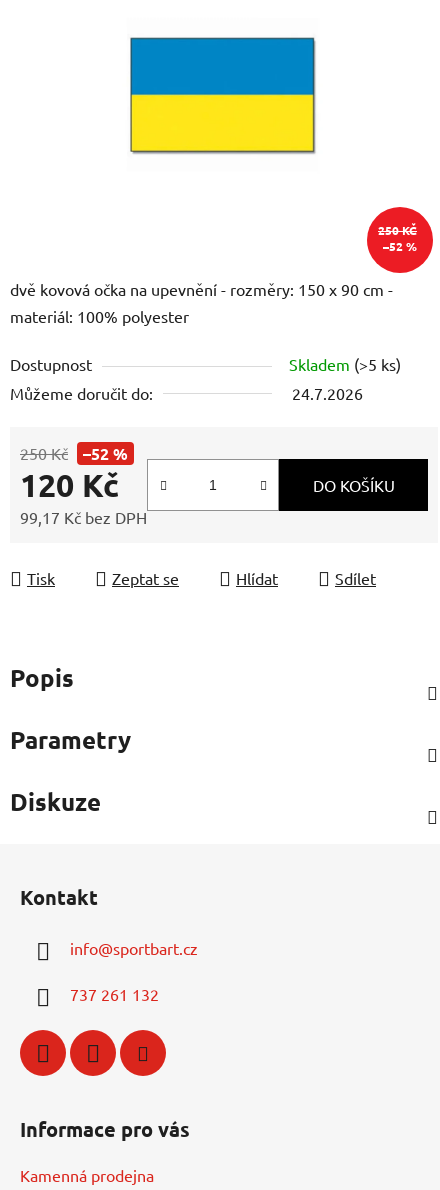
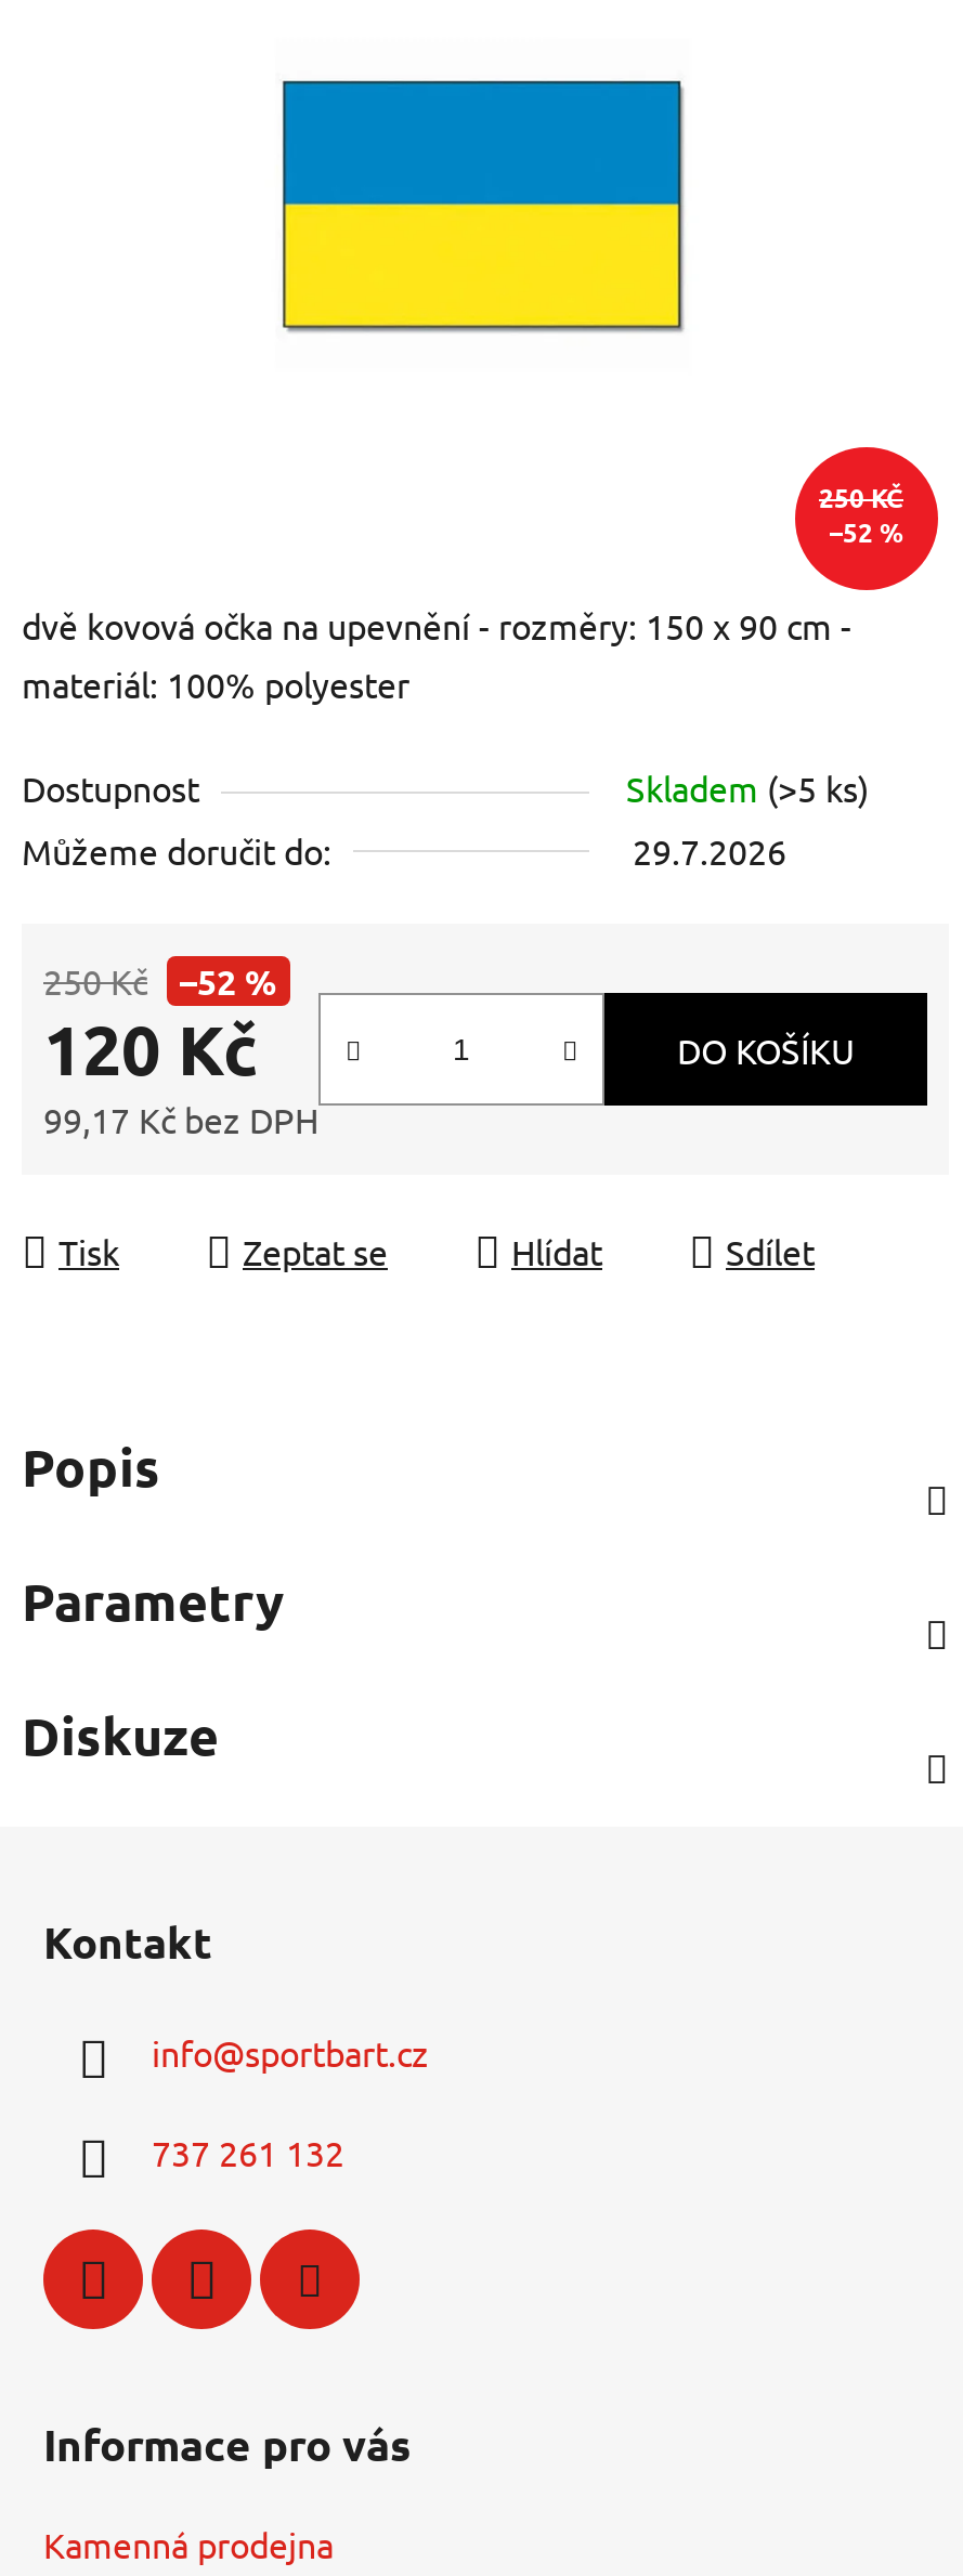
- 24.7.2026
+ 29.7.2026
